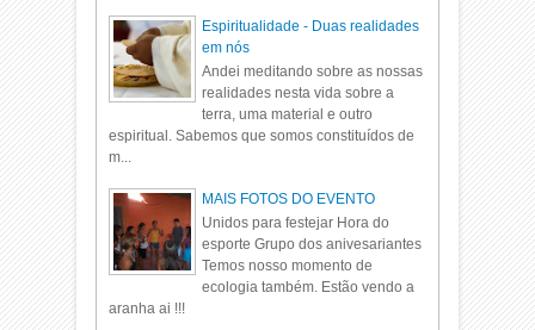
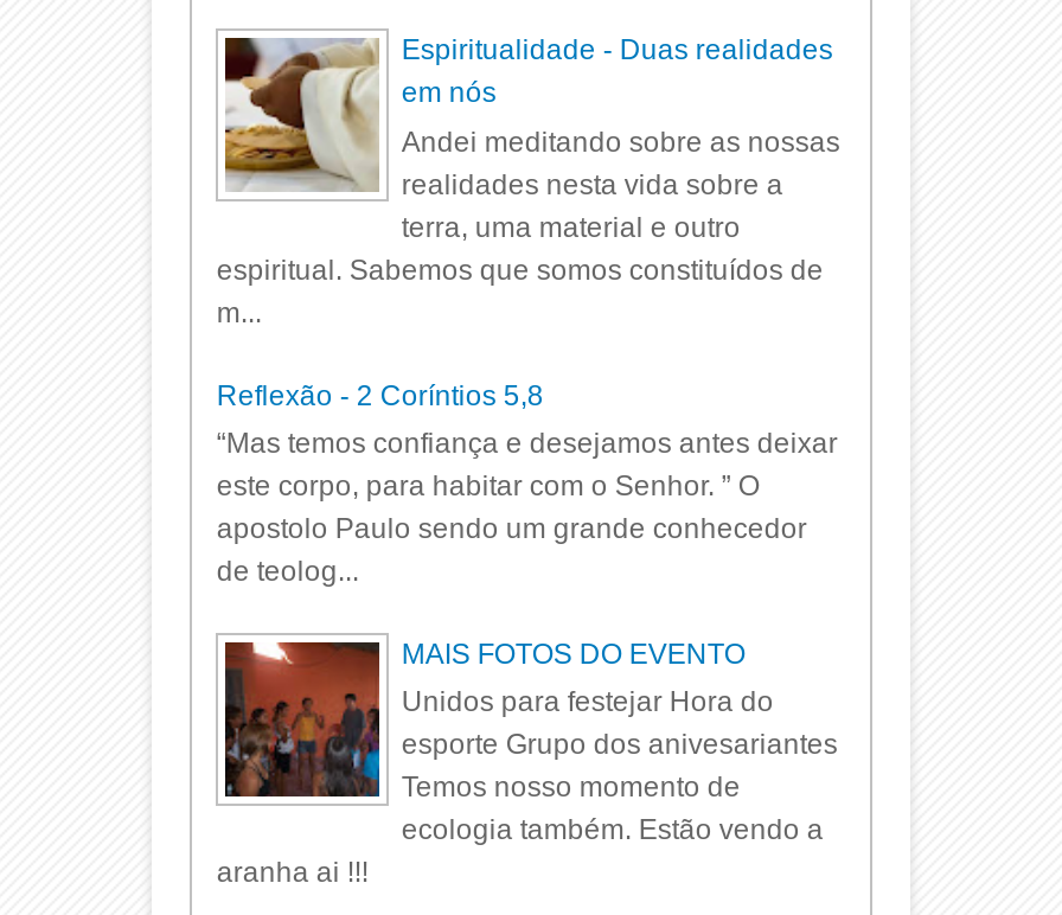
+ Reflexão - 2 Coríntios 5,8
+ “Mas temos confiança e desejamos antes deixar
+ este corpo, para habitar com o Senhor. ” O
+ apostolo Paulo sendo um grande conhecedor
+ de teolog...
